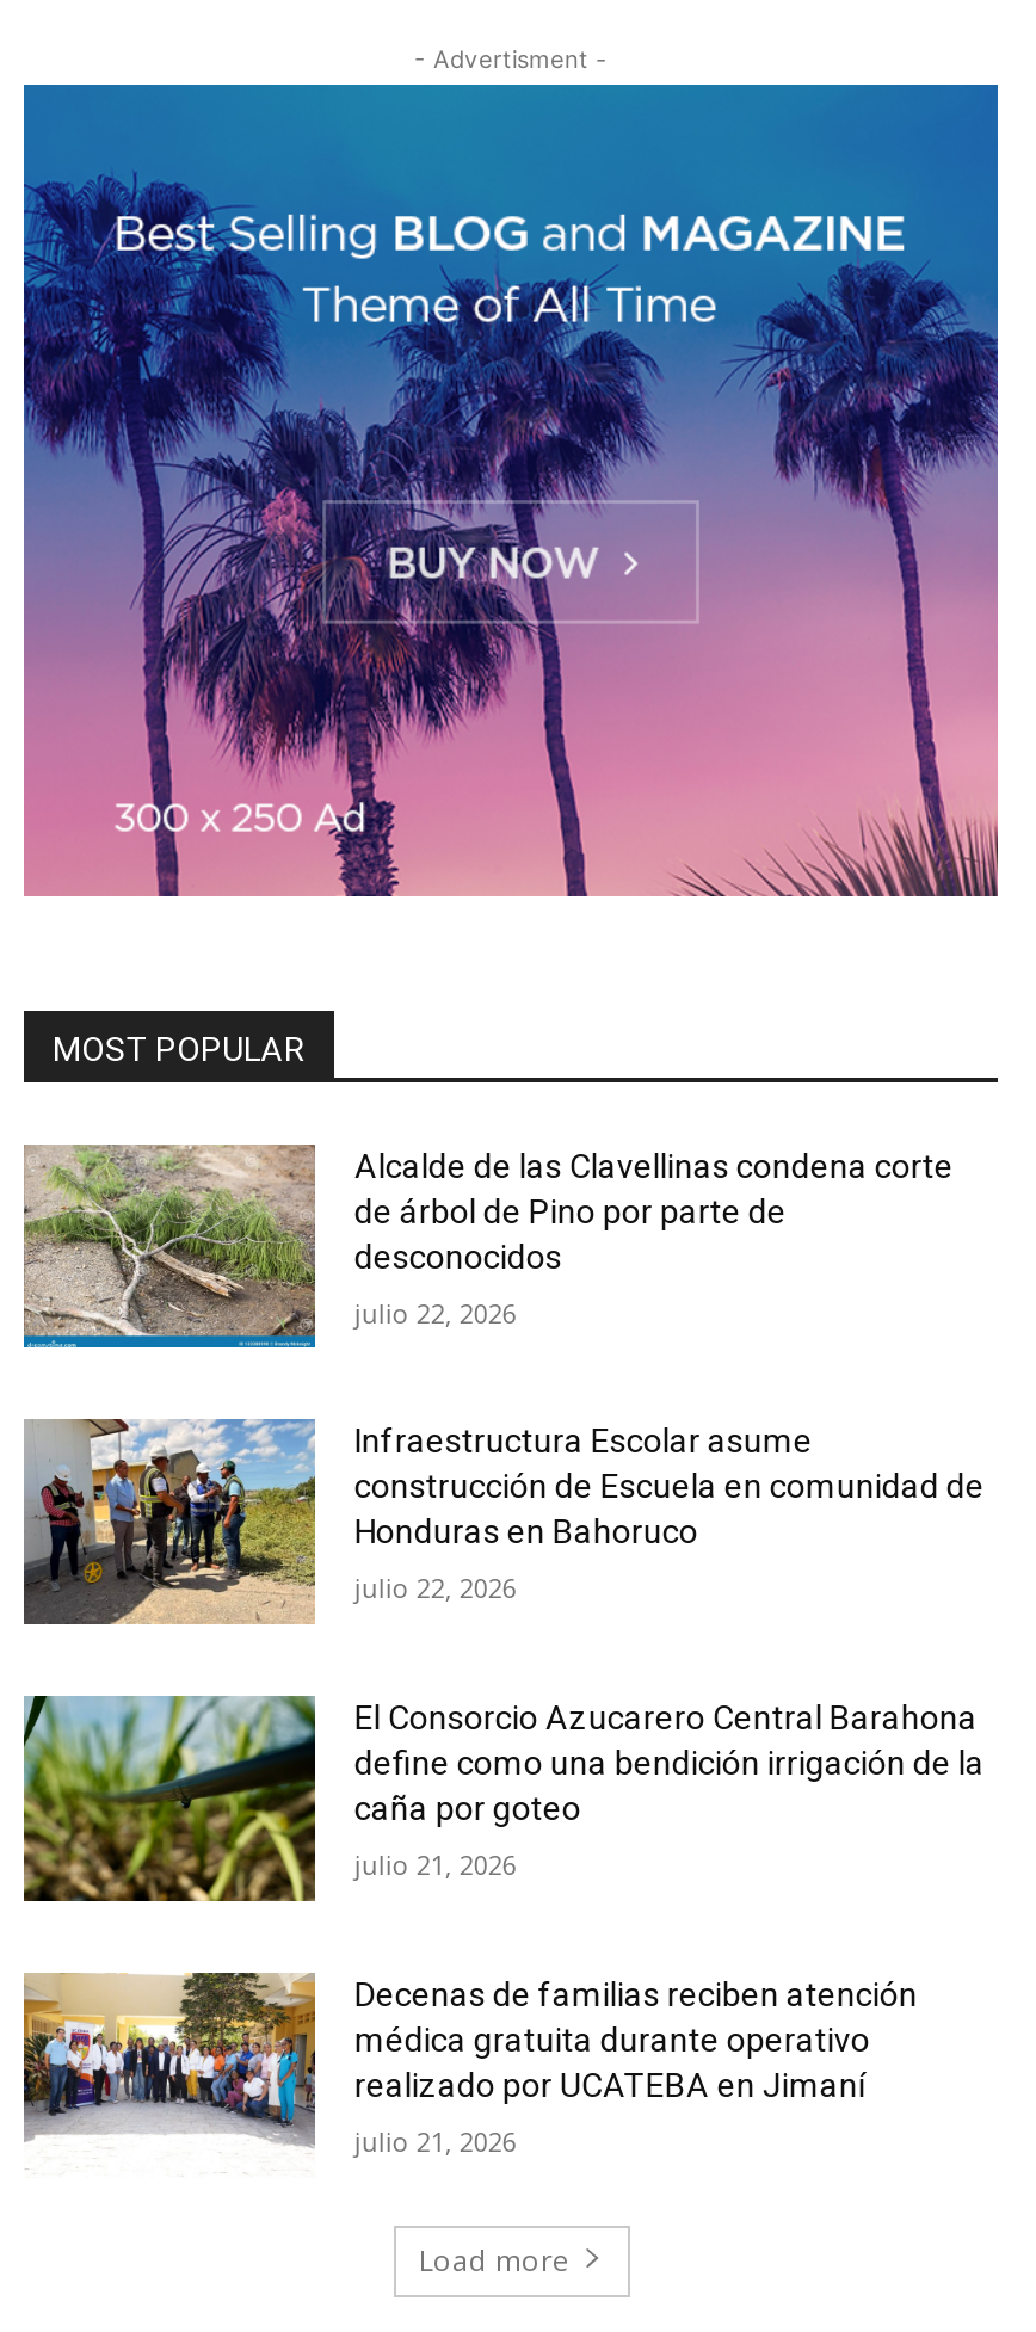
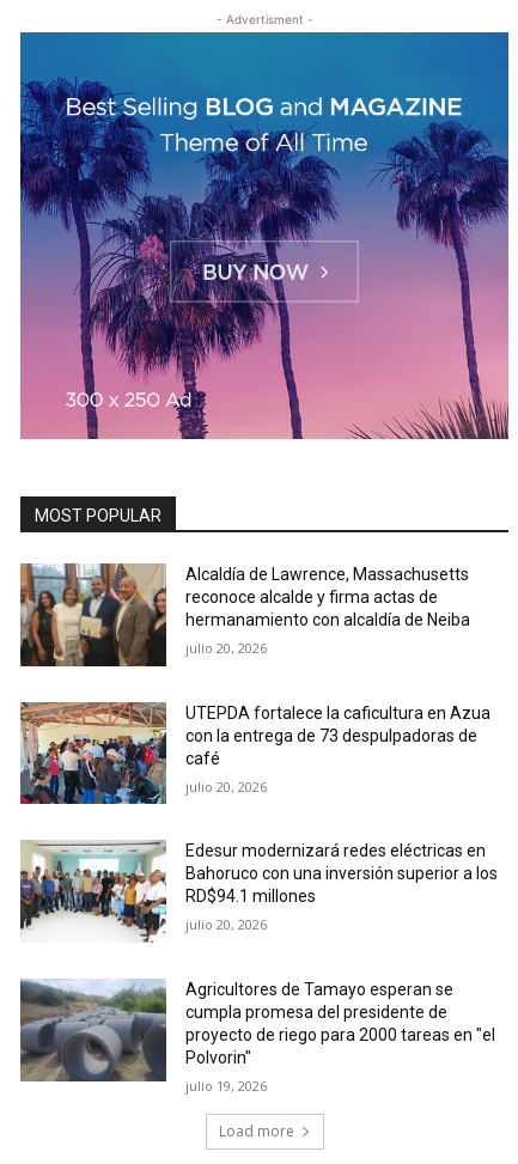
- [image]
- Alcalde de las Clavellinas condena corte
- de árbol de Pino por parte de
- desconocidos
+ [image]
+ Alcaldía de Lawrence, Massachusetts
+ reconoce alcalde y firma actas de
+ hermanamiento con alcaldía de Neiba

- julio 22, 2026
+ julio 20, 2026

- [image]
- Infraestructura Escolar asume
- construcción de Escuela en comunidad de
- Honduras en Bahoruco
+ [image]
+ UTEPDA fortalece la caficultura en Azua
+ con la entrega de 73 despulpadoras de
+ café

- julio 22, 2026
+ julio 20, 2026

- [image]
- El Consorcio Azucarero Central Barahona
- define como una bendición irrigación de la
- caña por goteo
+ [image]
+ Edesur modernizará redes eléctricas en
+ Bahoruco con una inversión superior a los
+ RD$94.1 millones

- julio 21, 2026
+ julio 20, 2026

- [image]
- Decenas de familias reciben atención
- médica gratuita durante operativo
- realizado por UCATEBA en Jimaní
+ [image]
+ Agricultores de Tamayo esperan se
+ cumpla promesa del presidente de
+ proyecto de riego para 2000 tareas en "el
+ Polvorin"

- julio 21, 2026
+ julio 19, 2026
